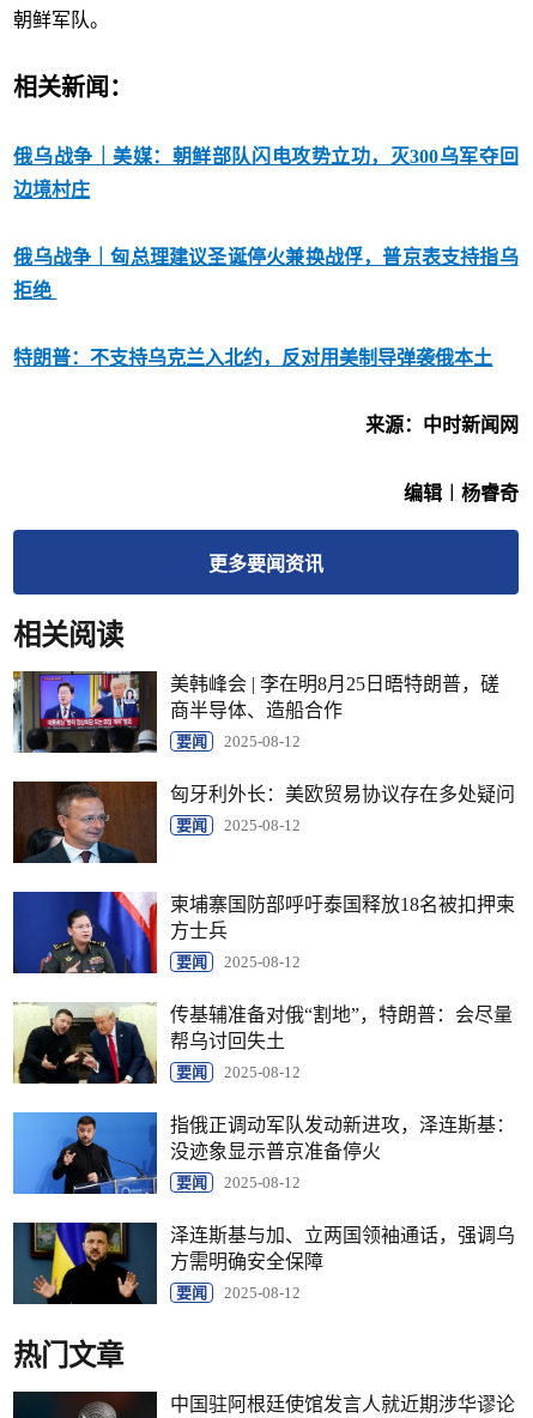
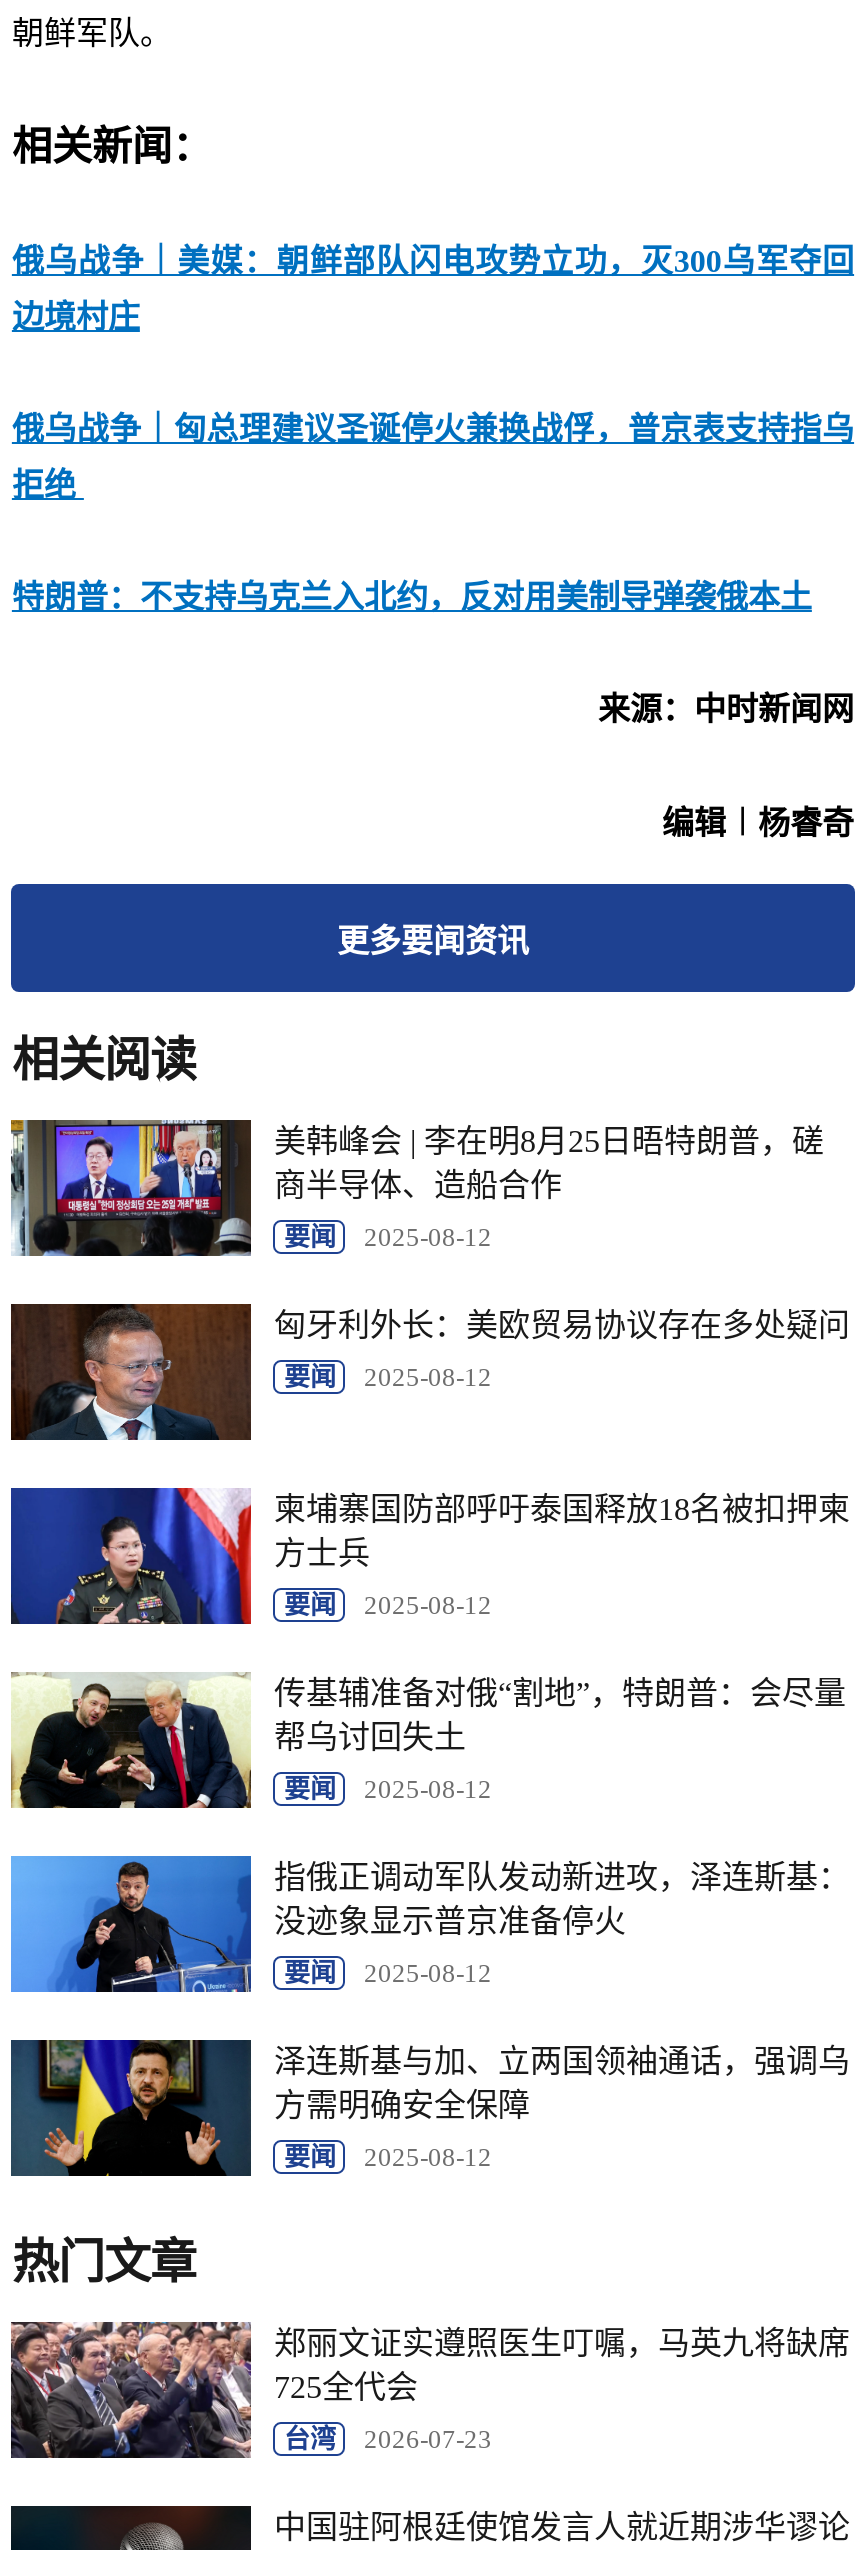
+ [image]
+ 郑丽文证实遵照医生叮嘱，马英九将缺席
+ 725全代会
+ 台湾
+ 2026-07-23
